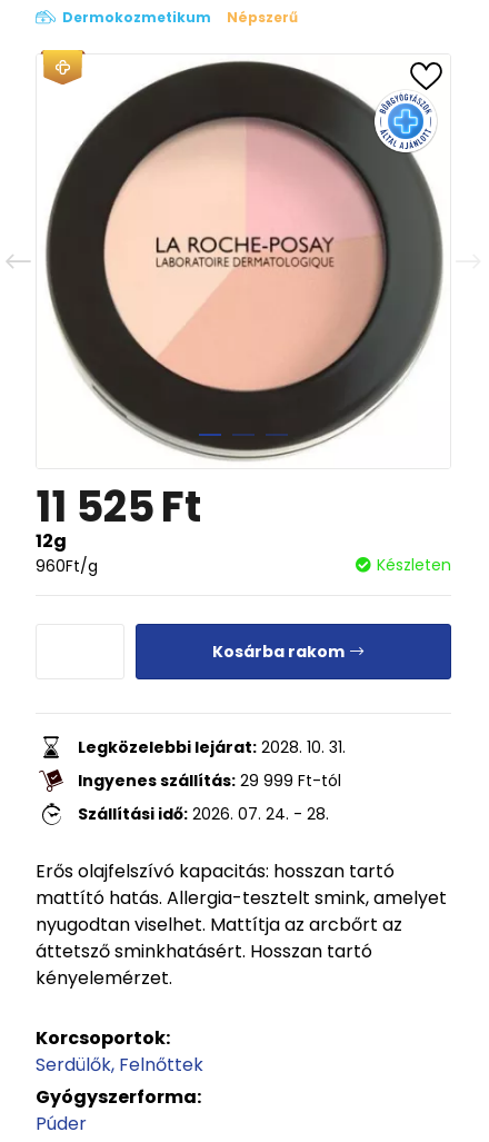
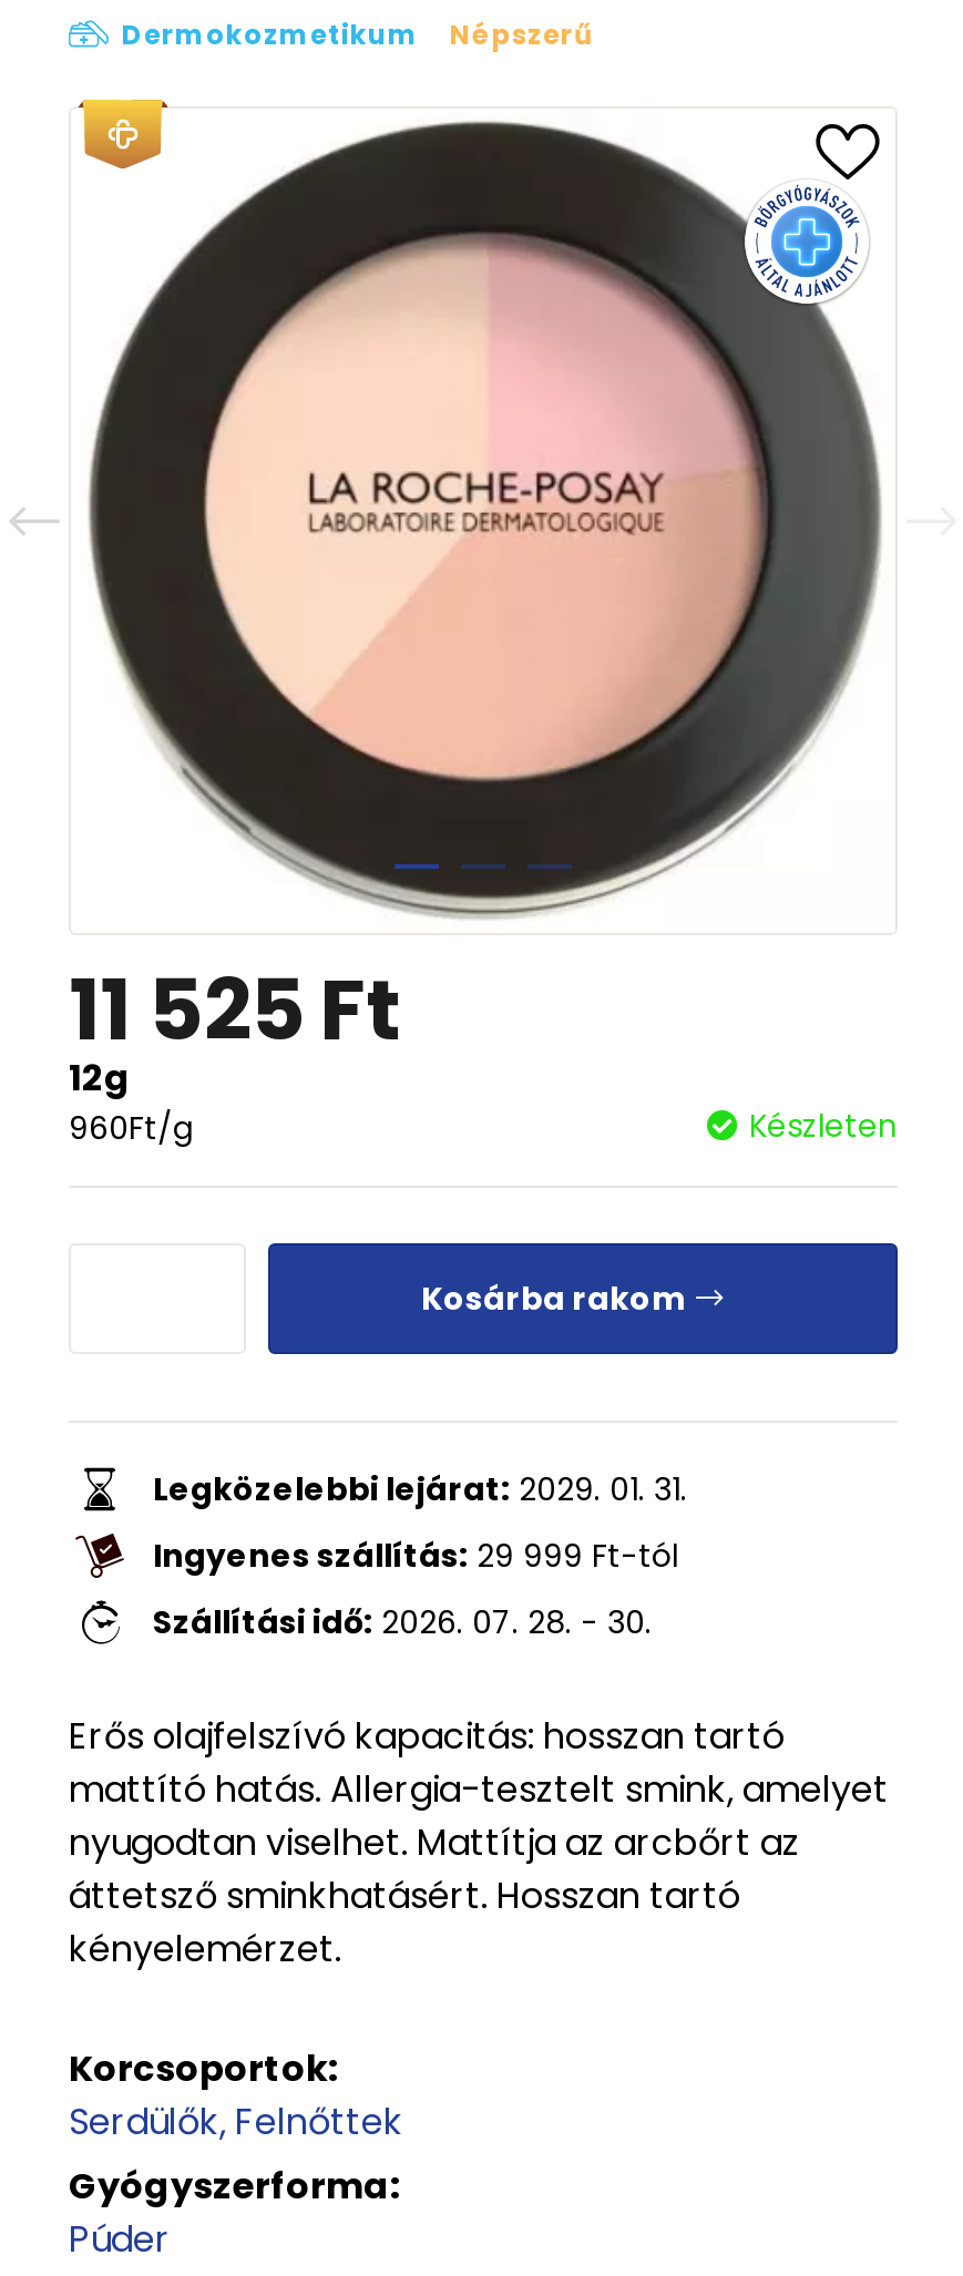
- Legközelebbi lejárat: 2028. 10. 31.
+ Legközelebbi lejárat: 2029. 01. 31.

- Szállítási idő: 2026. 07. 24. - 28.
+ Szállítási idő: 2026. 07. 28. - 30.
